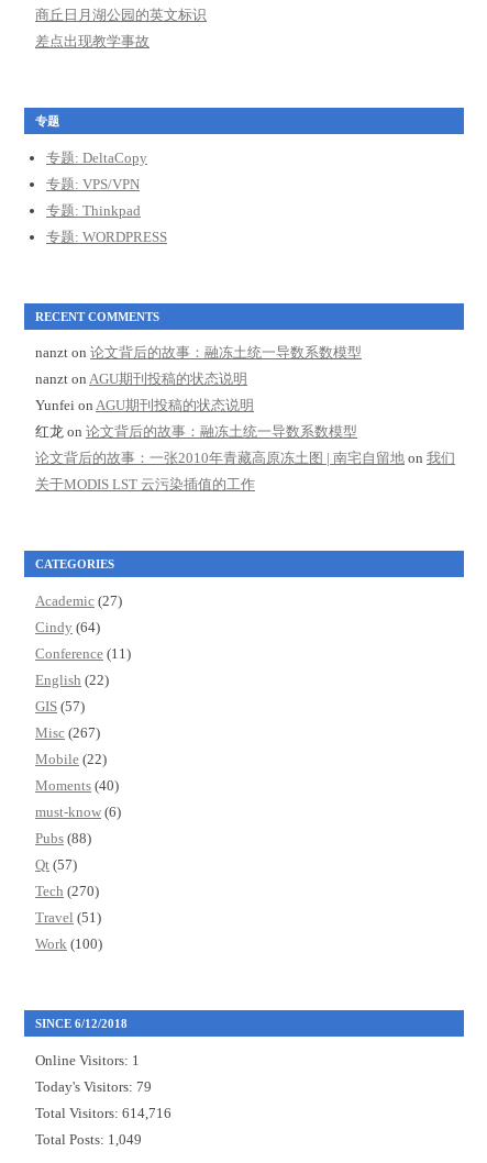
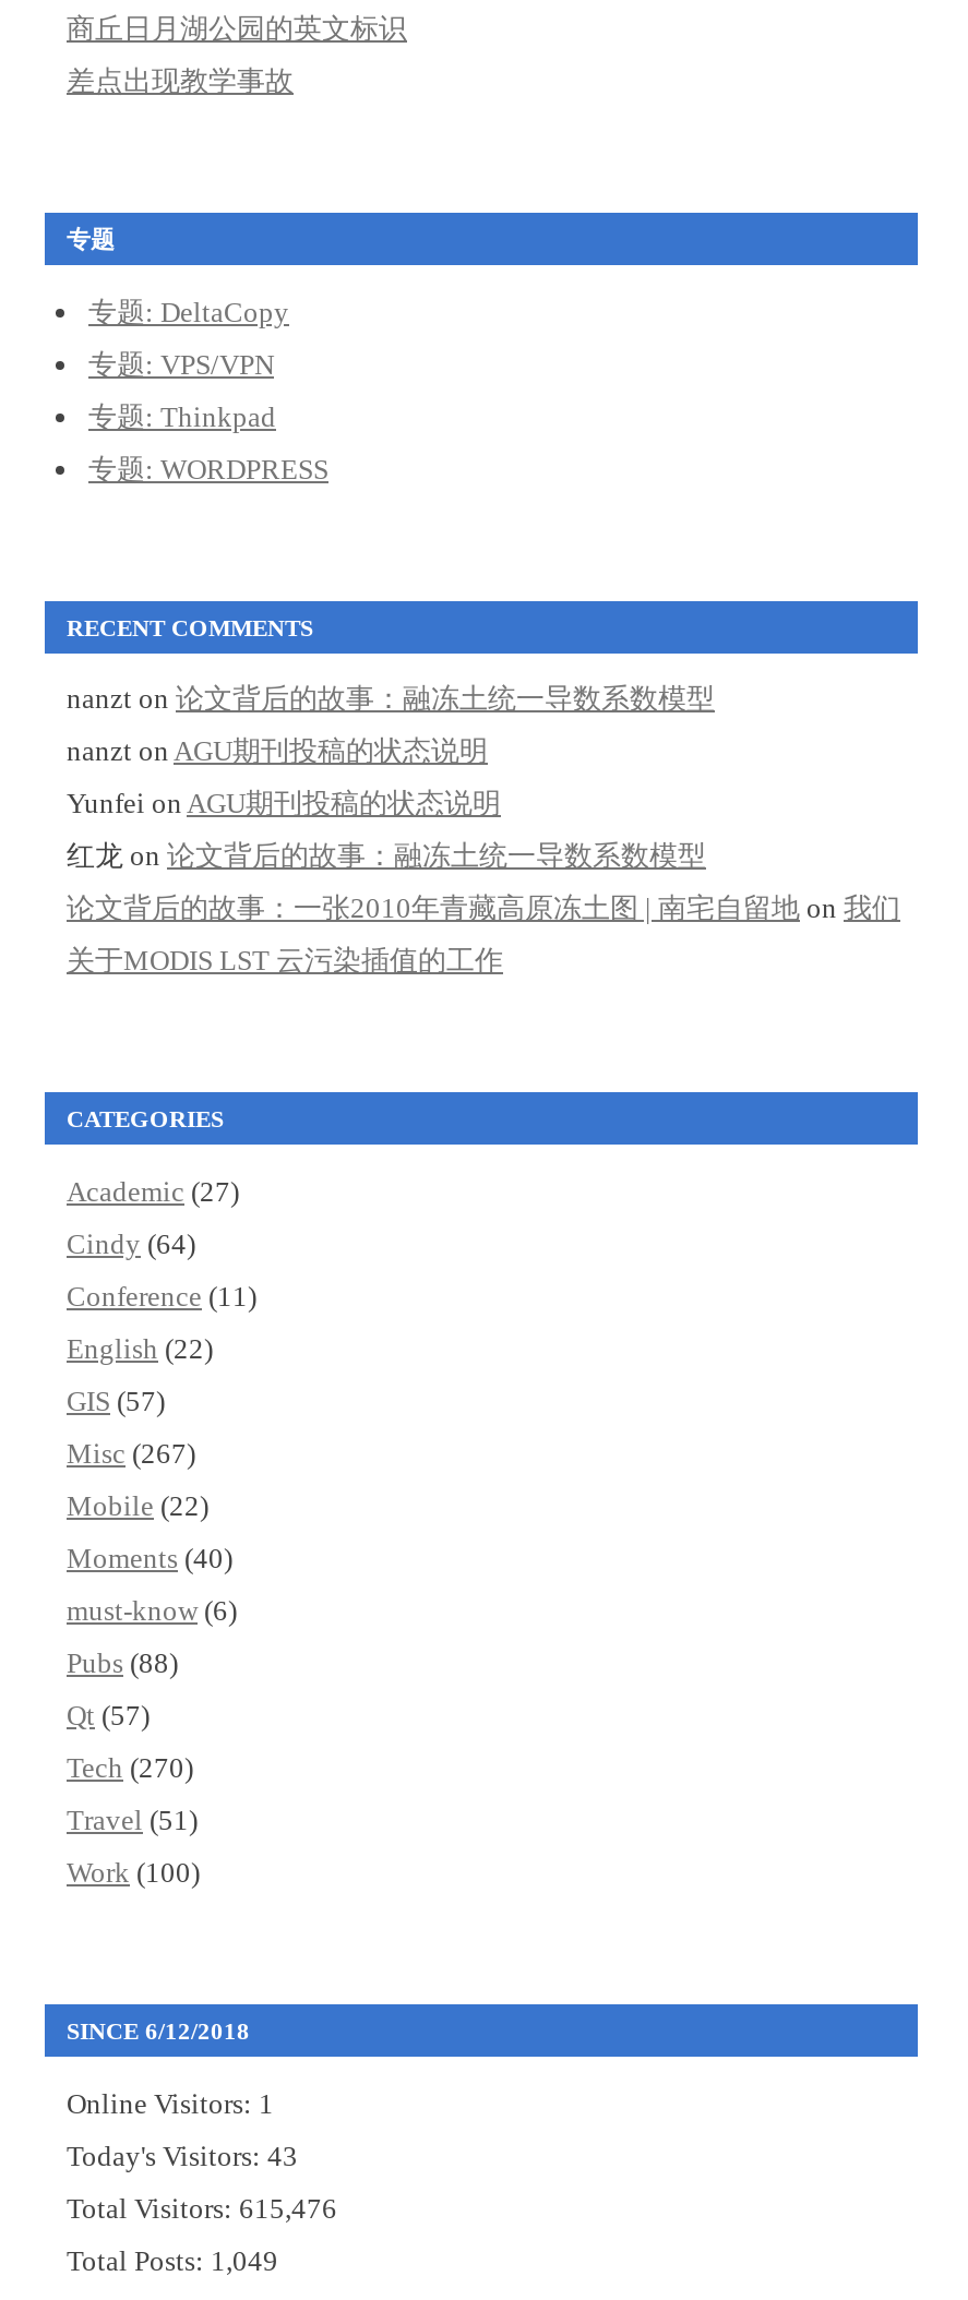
- Today's Visitors: 79
+ Today's Visitors: 43

- Total Visitors: 614,716
+ Total Visitors: 615,476
